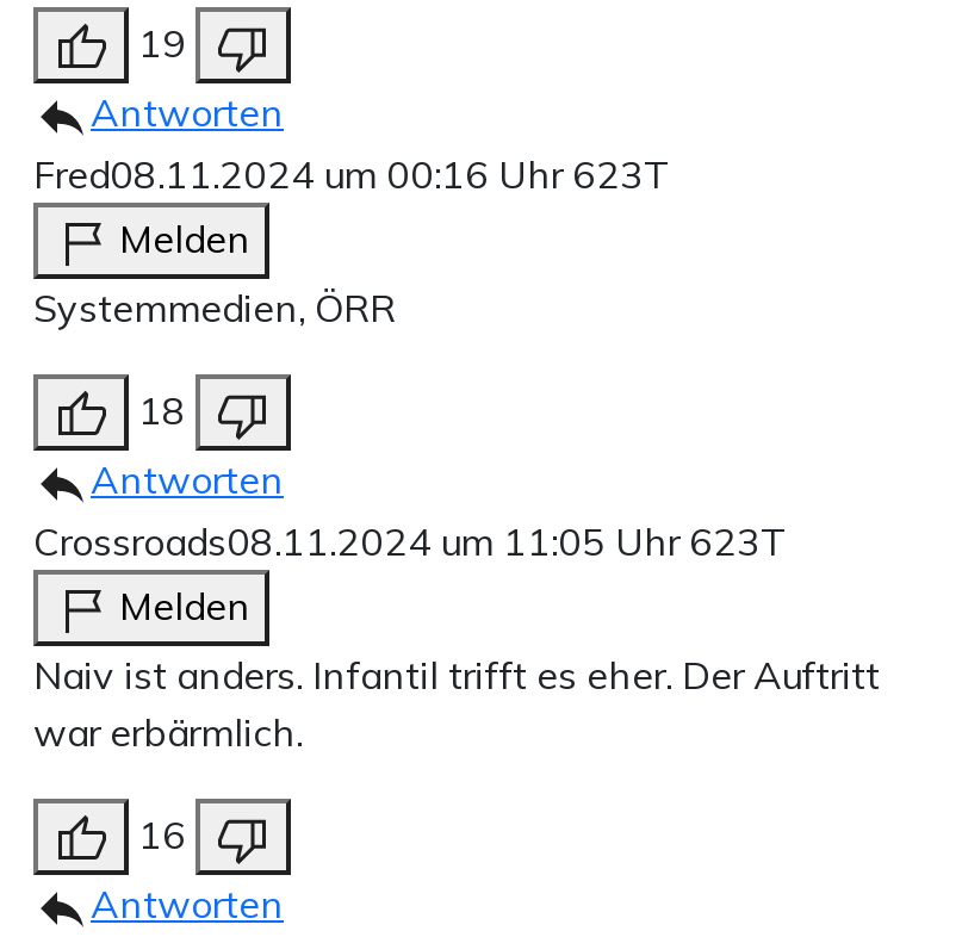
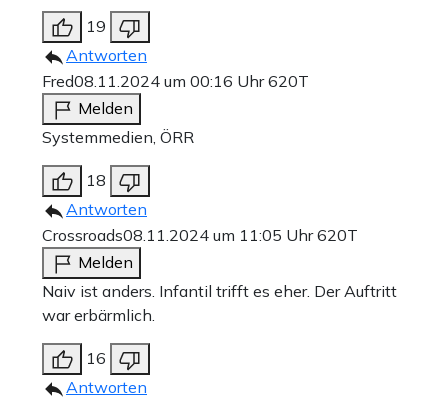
- Fred08.11.2024 um 00:16 Uhr 623T
+ Fred08.11.2024 um 00:16 Uhr 620T

- Crossroads08.11.2024 um 11:05 Uhr 623T
+ Crossroads08.11.2024 um 11:05 Uhr 620T
